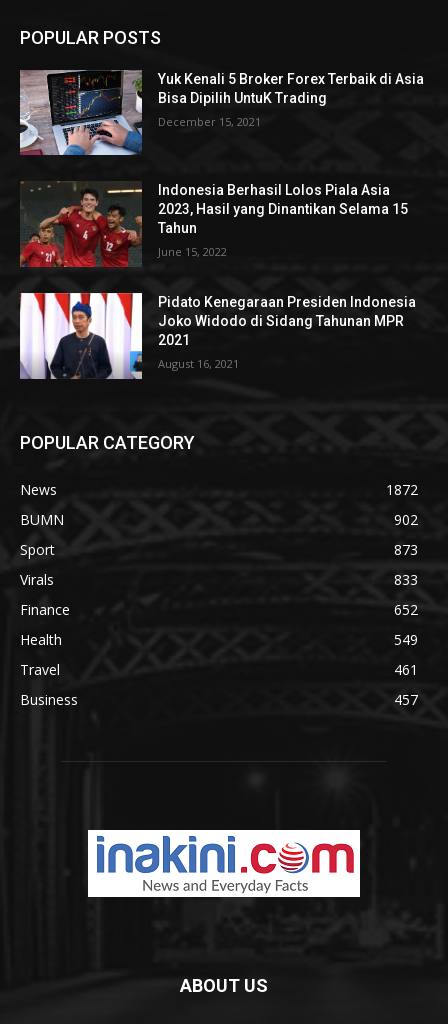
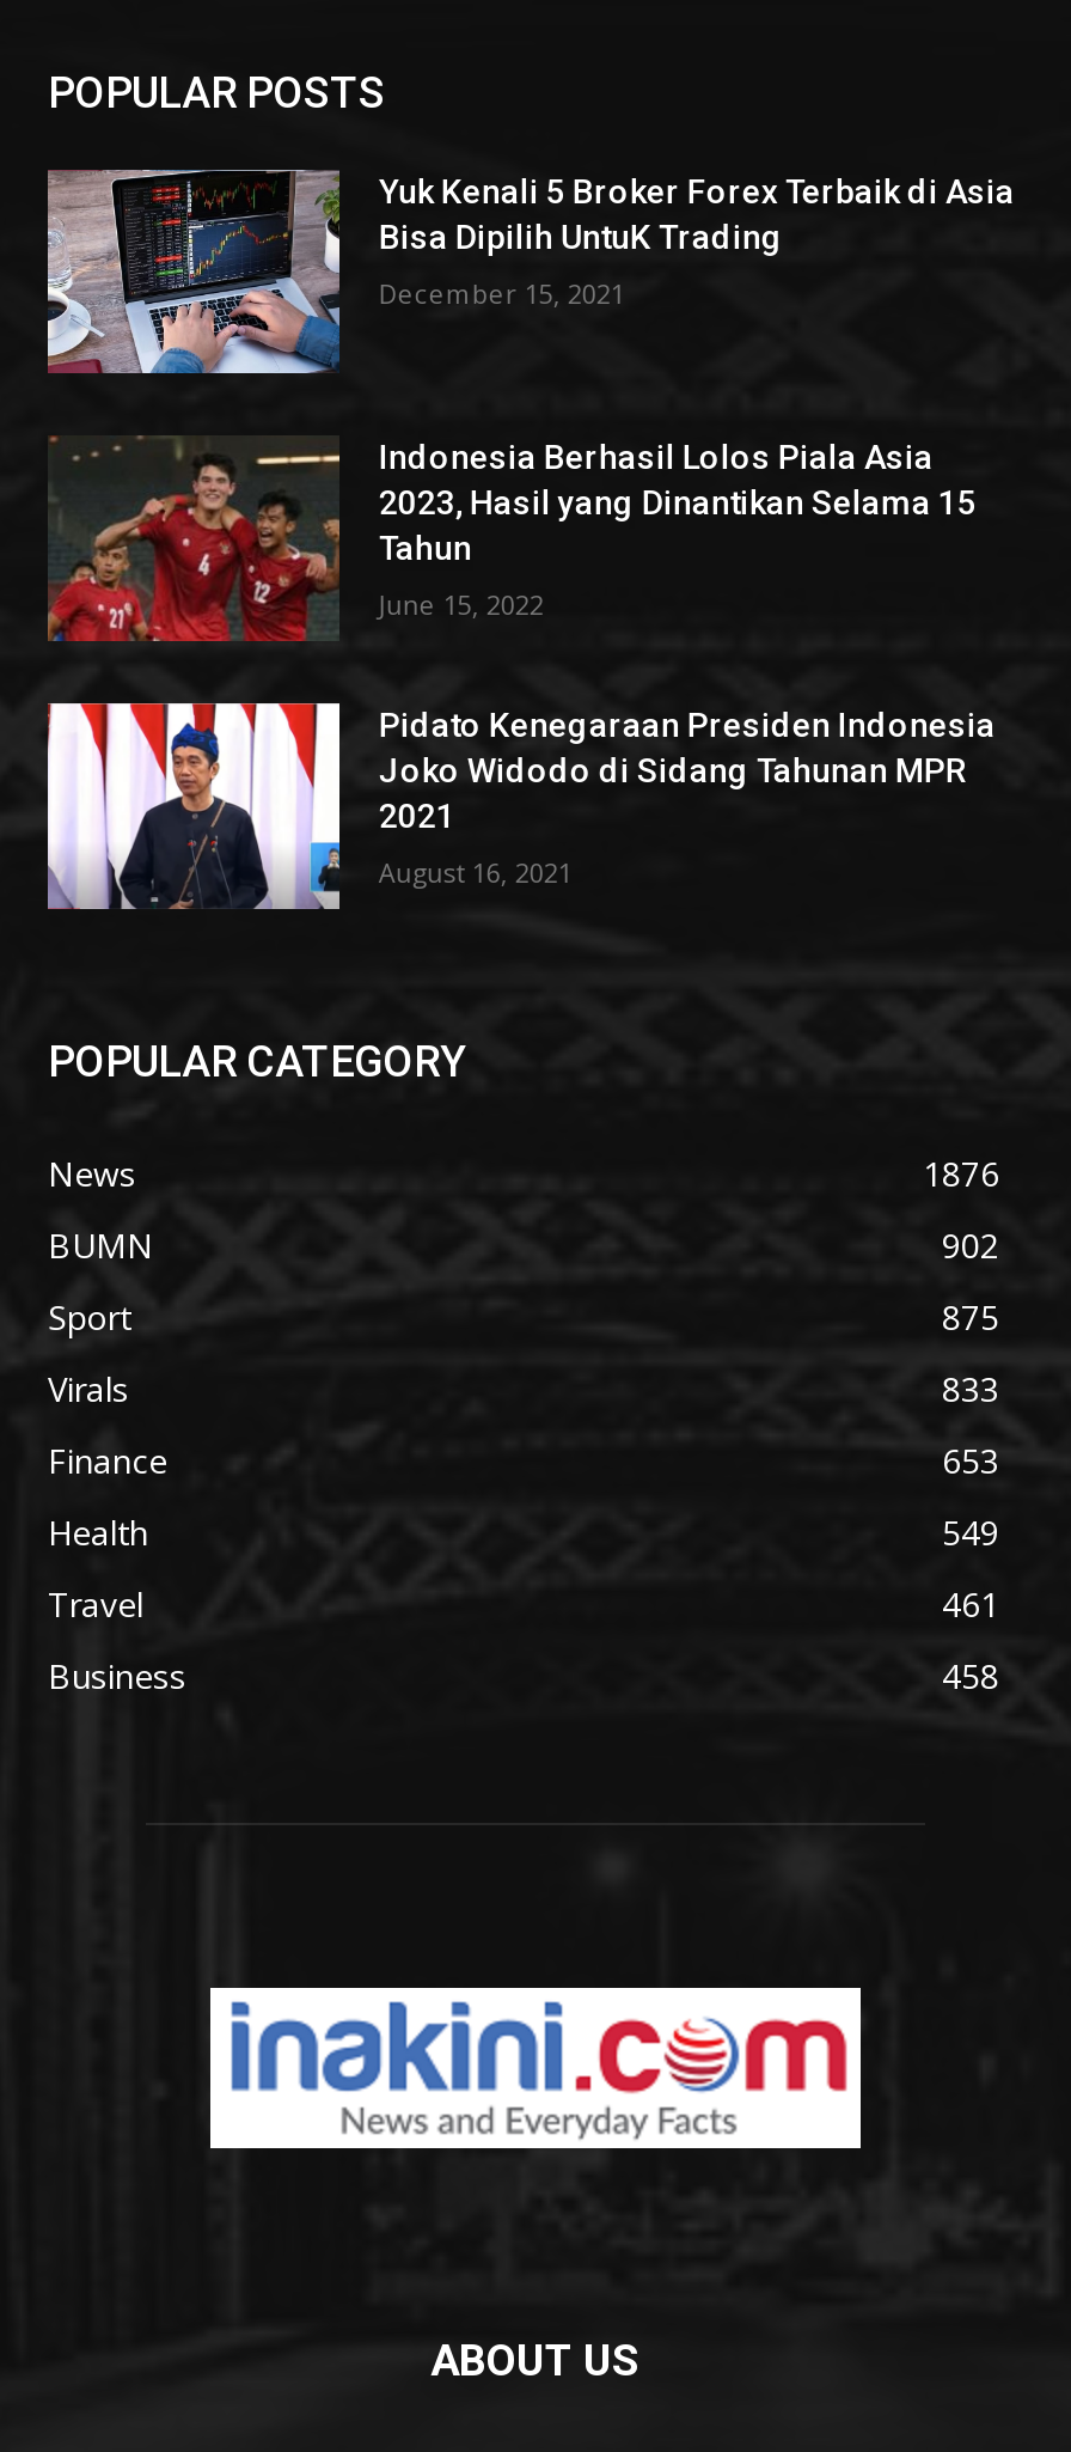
- 1872
+ 1876

- 873
+ 875

- 652
+ 653

- 457
+ 458
